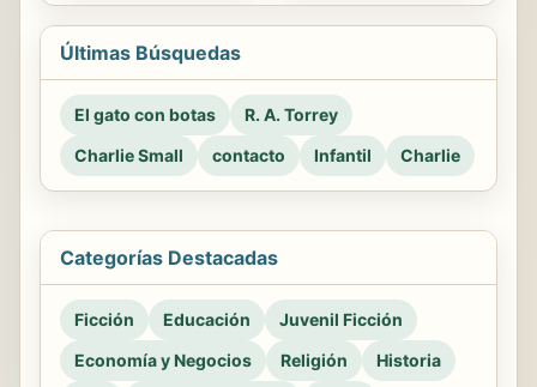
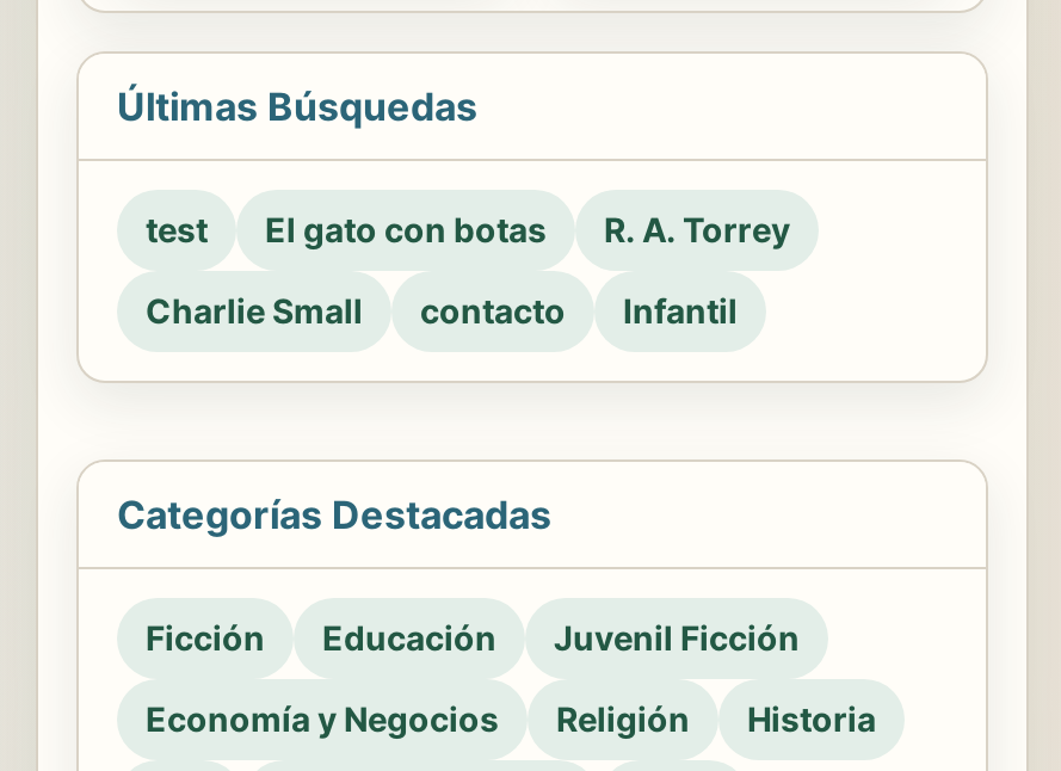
+ test

- Charlie
